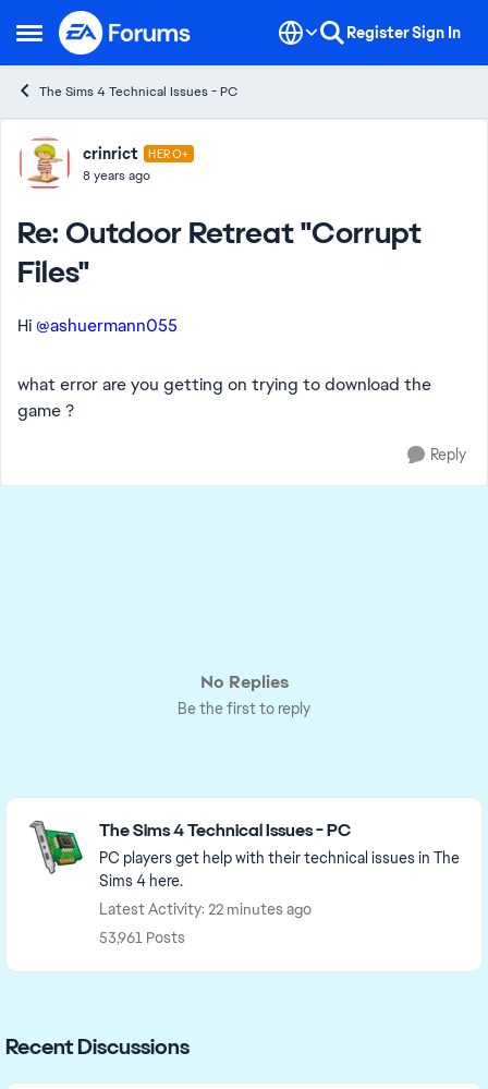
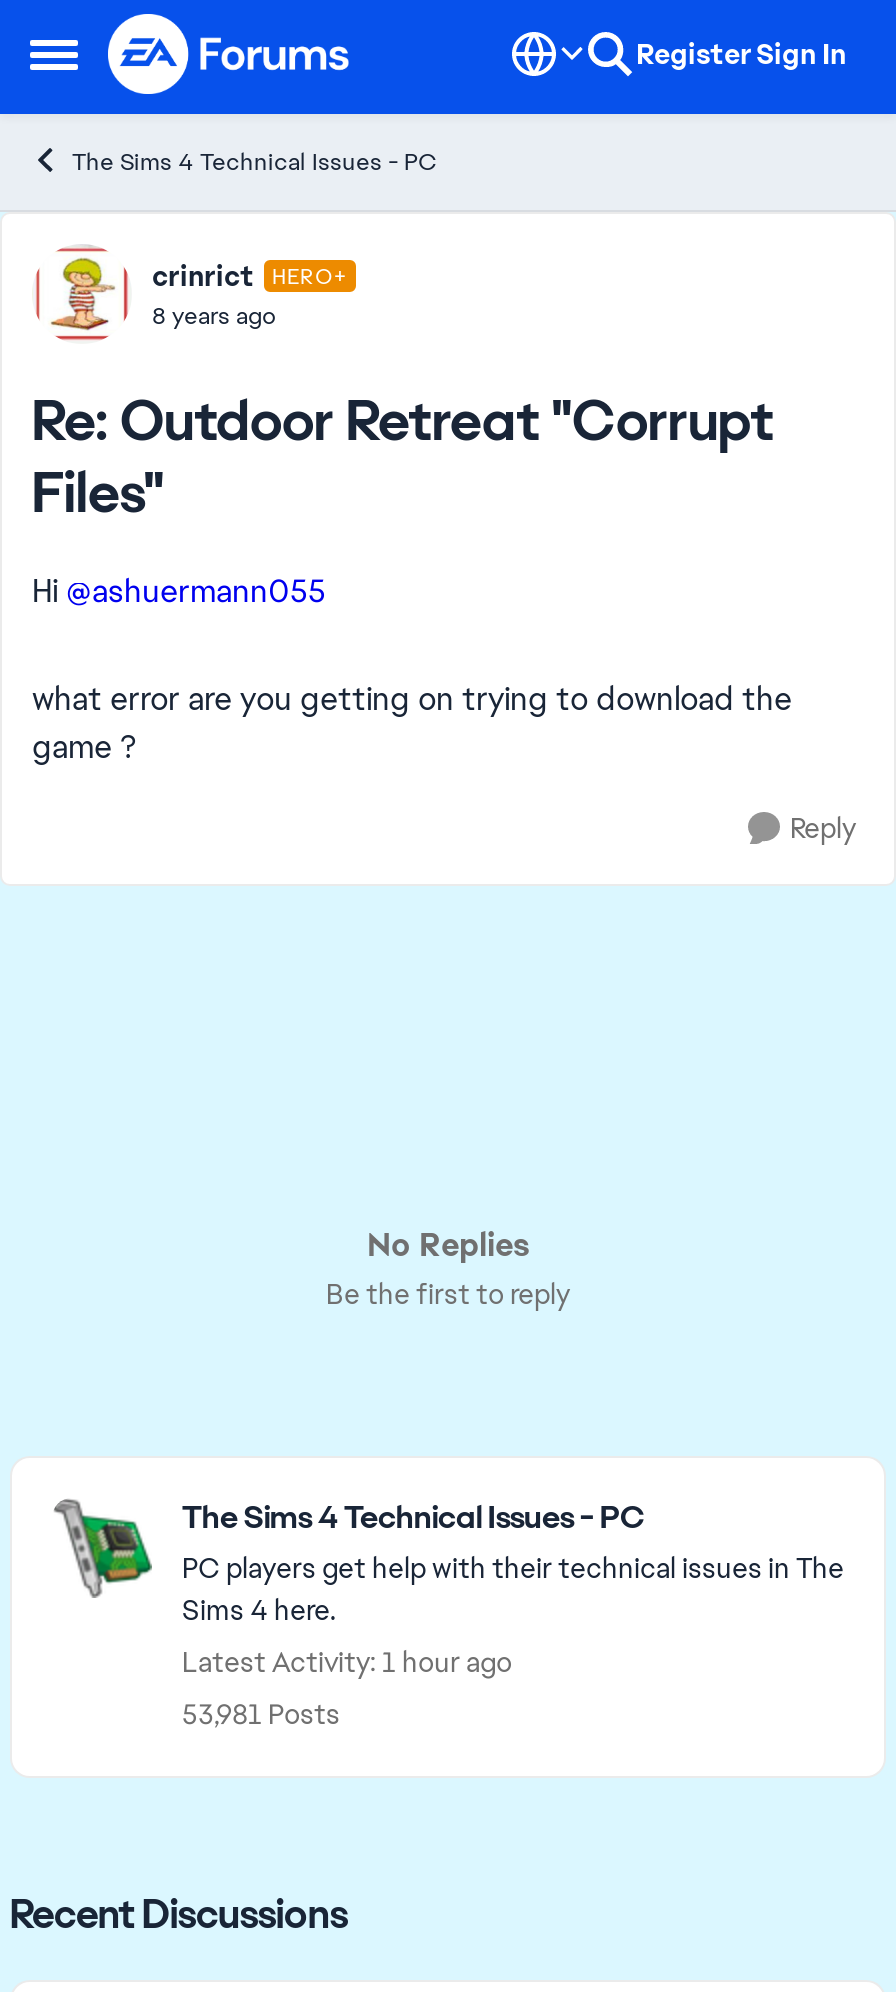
- Latest Activity: 22 minutes ago
+ Latest Activity: 1 hour ago

- 53,961 Posts
+ 53,981 Posts
